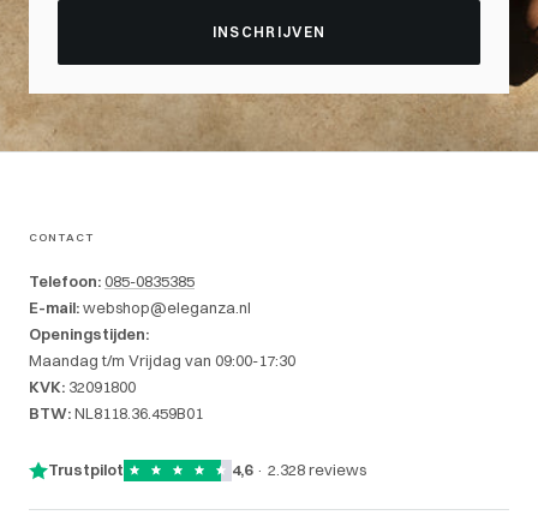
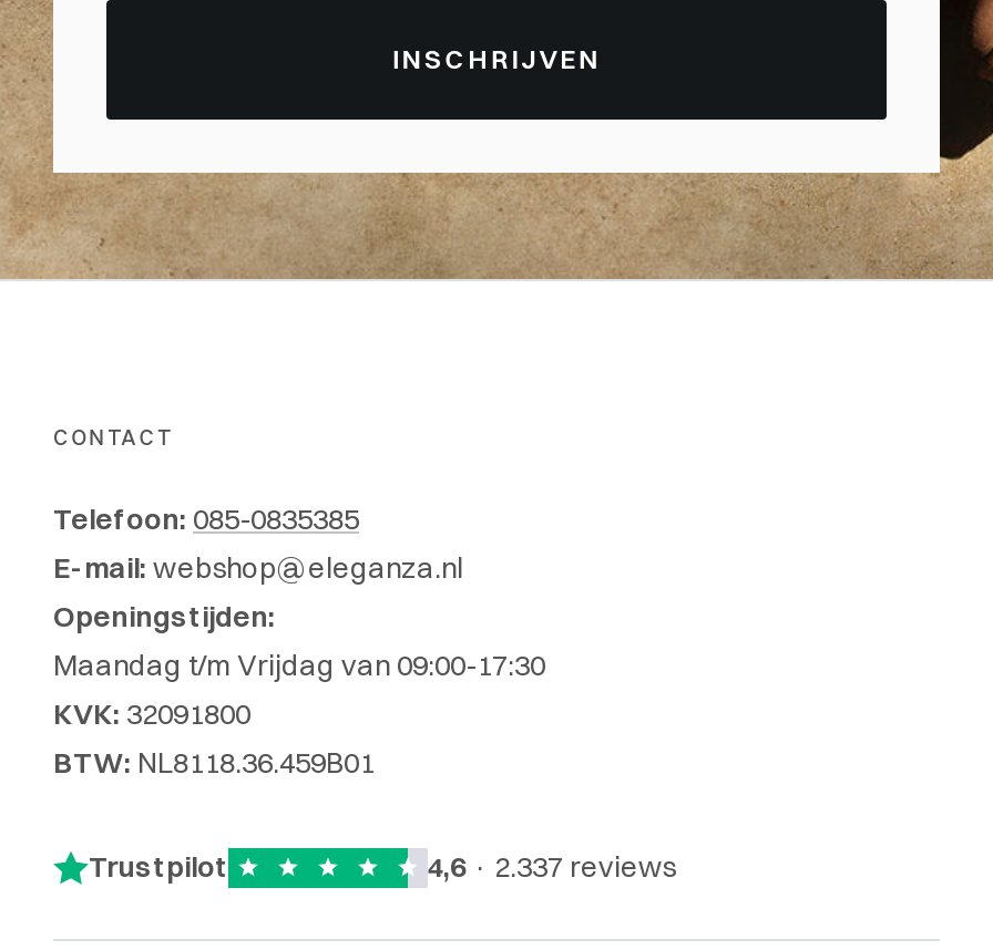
- 4,6 · 2.328 reviews
+ 4,6 · 2.337 reviews
